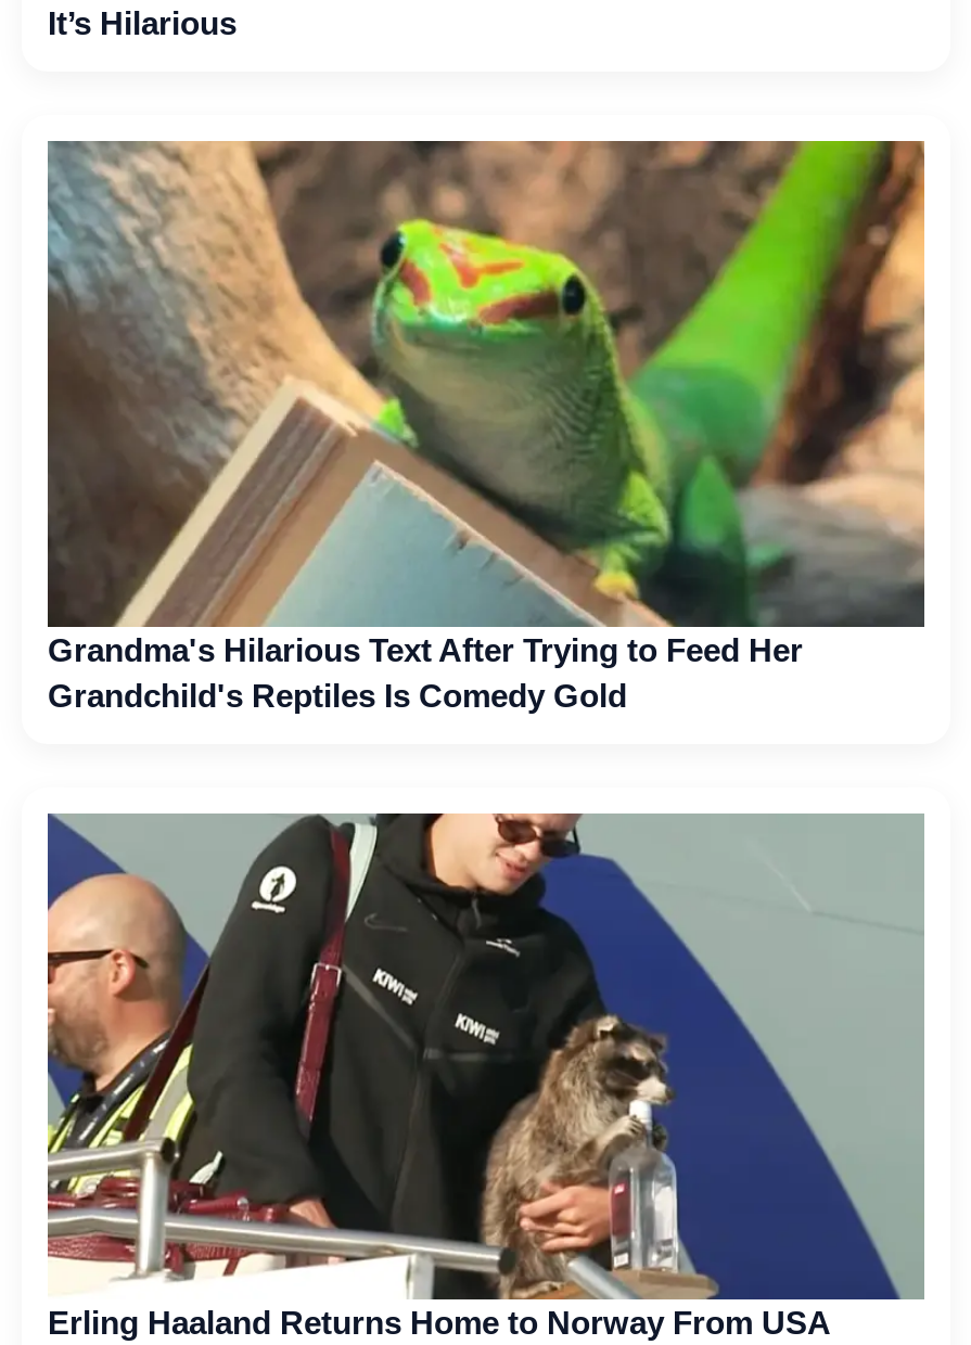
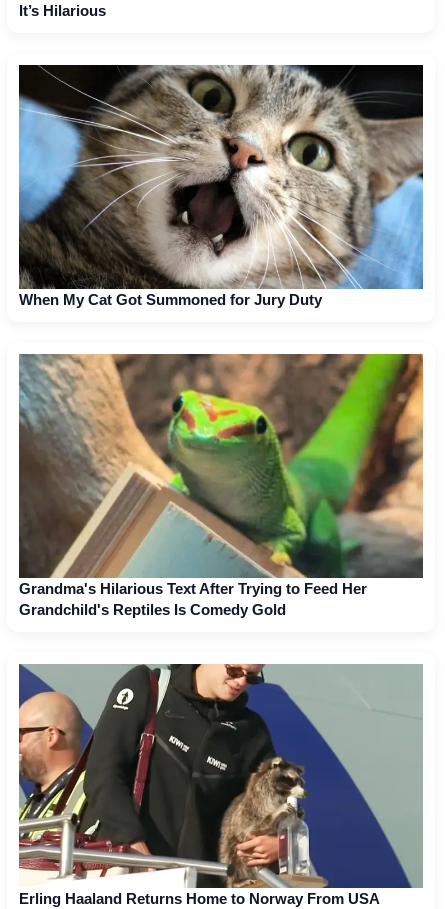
+ [image]
+ When My Cat Got Summoned for Jury Duty
